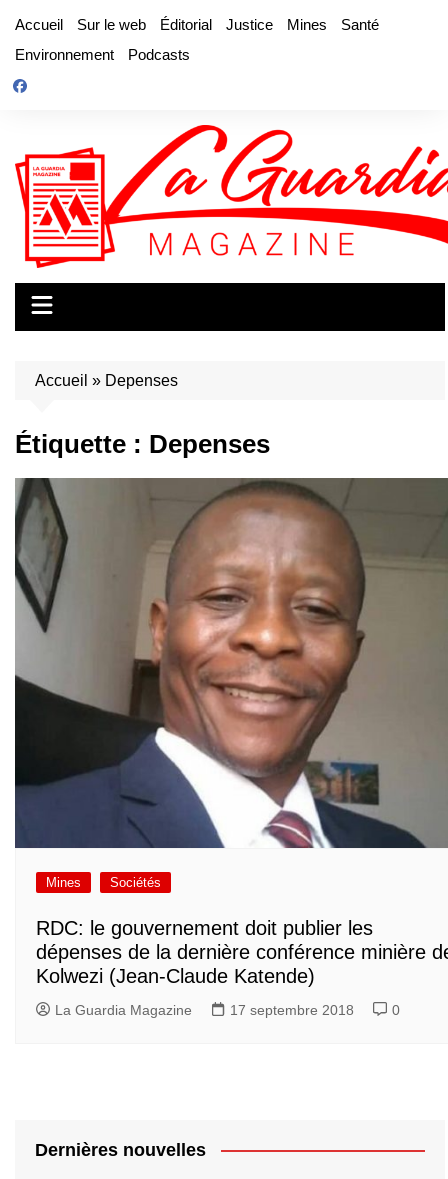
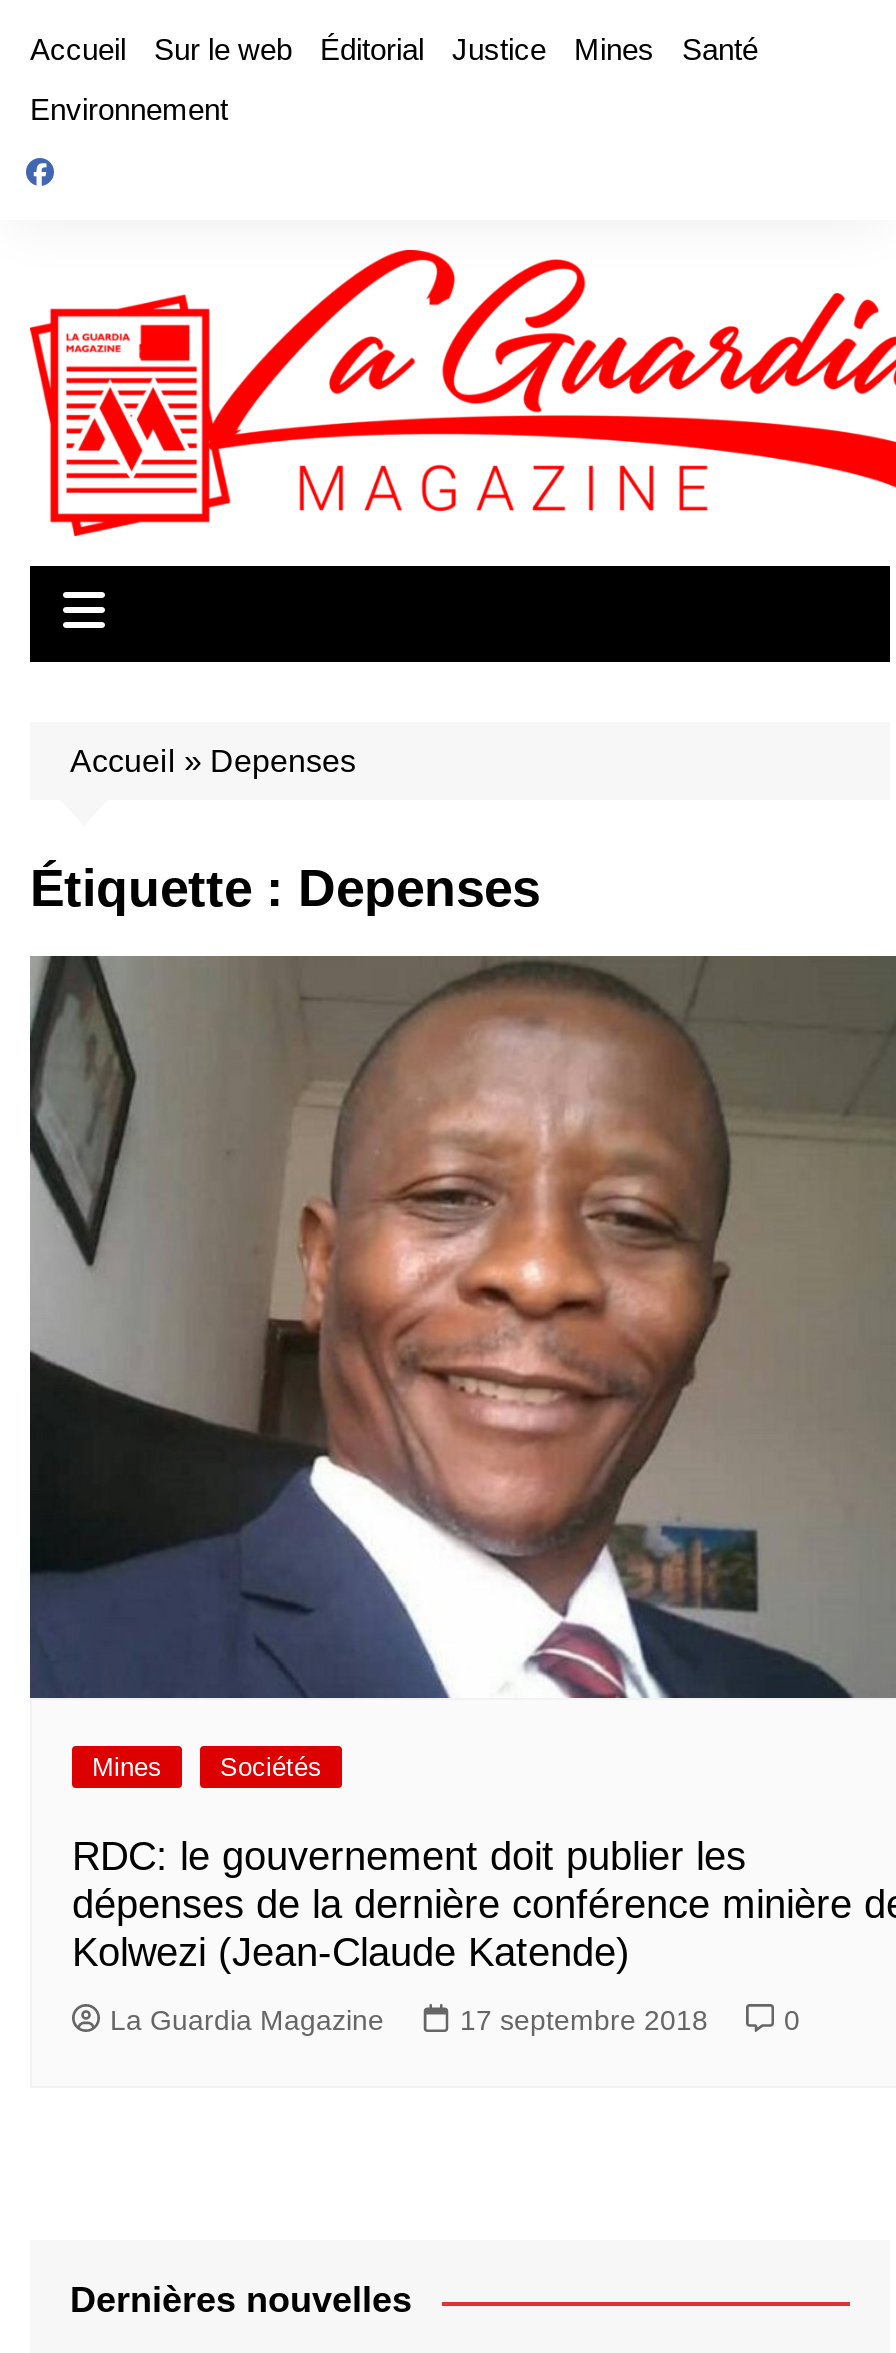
- Podcasts
